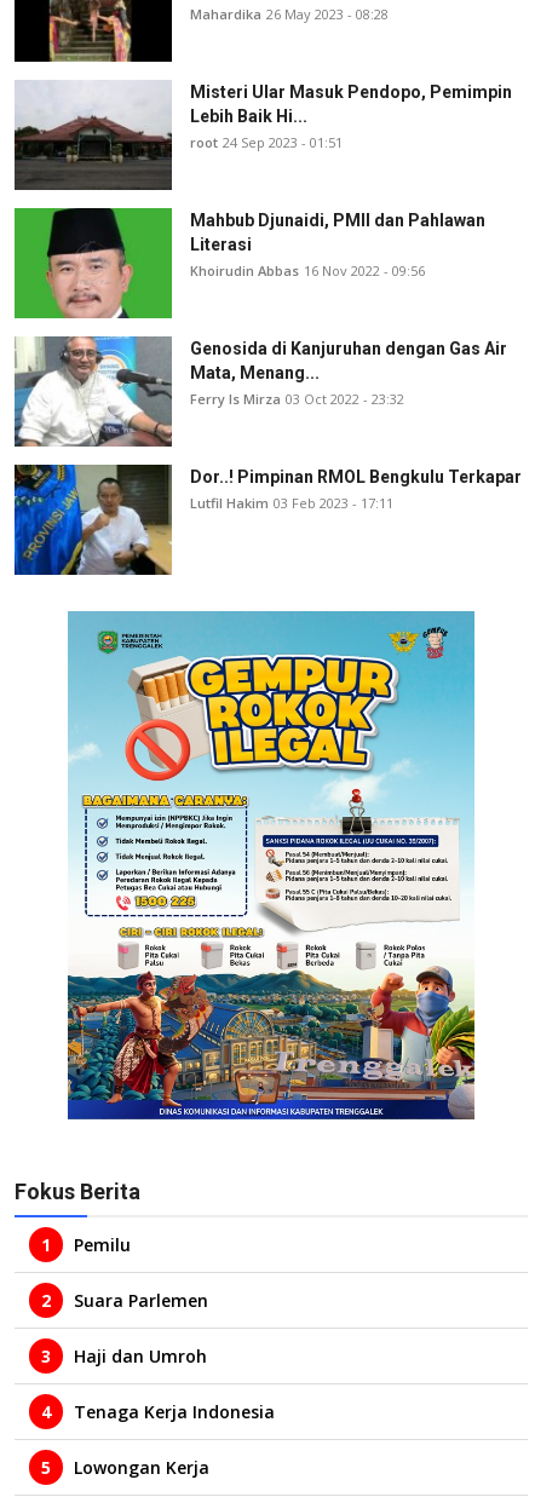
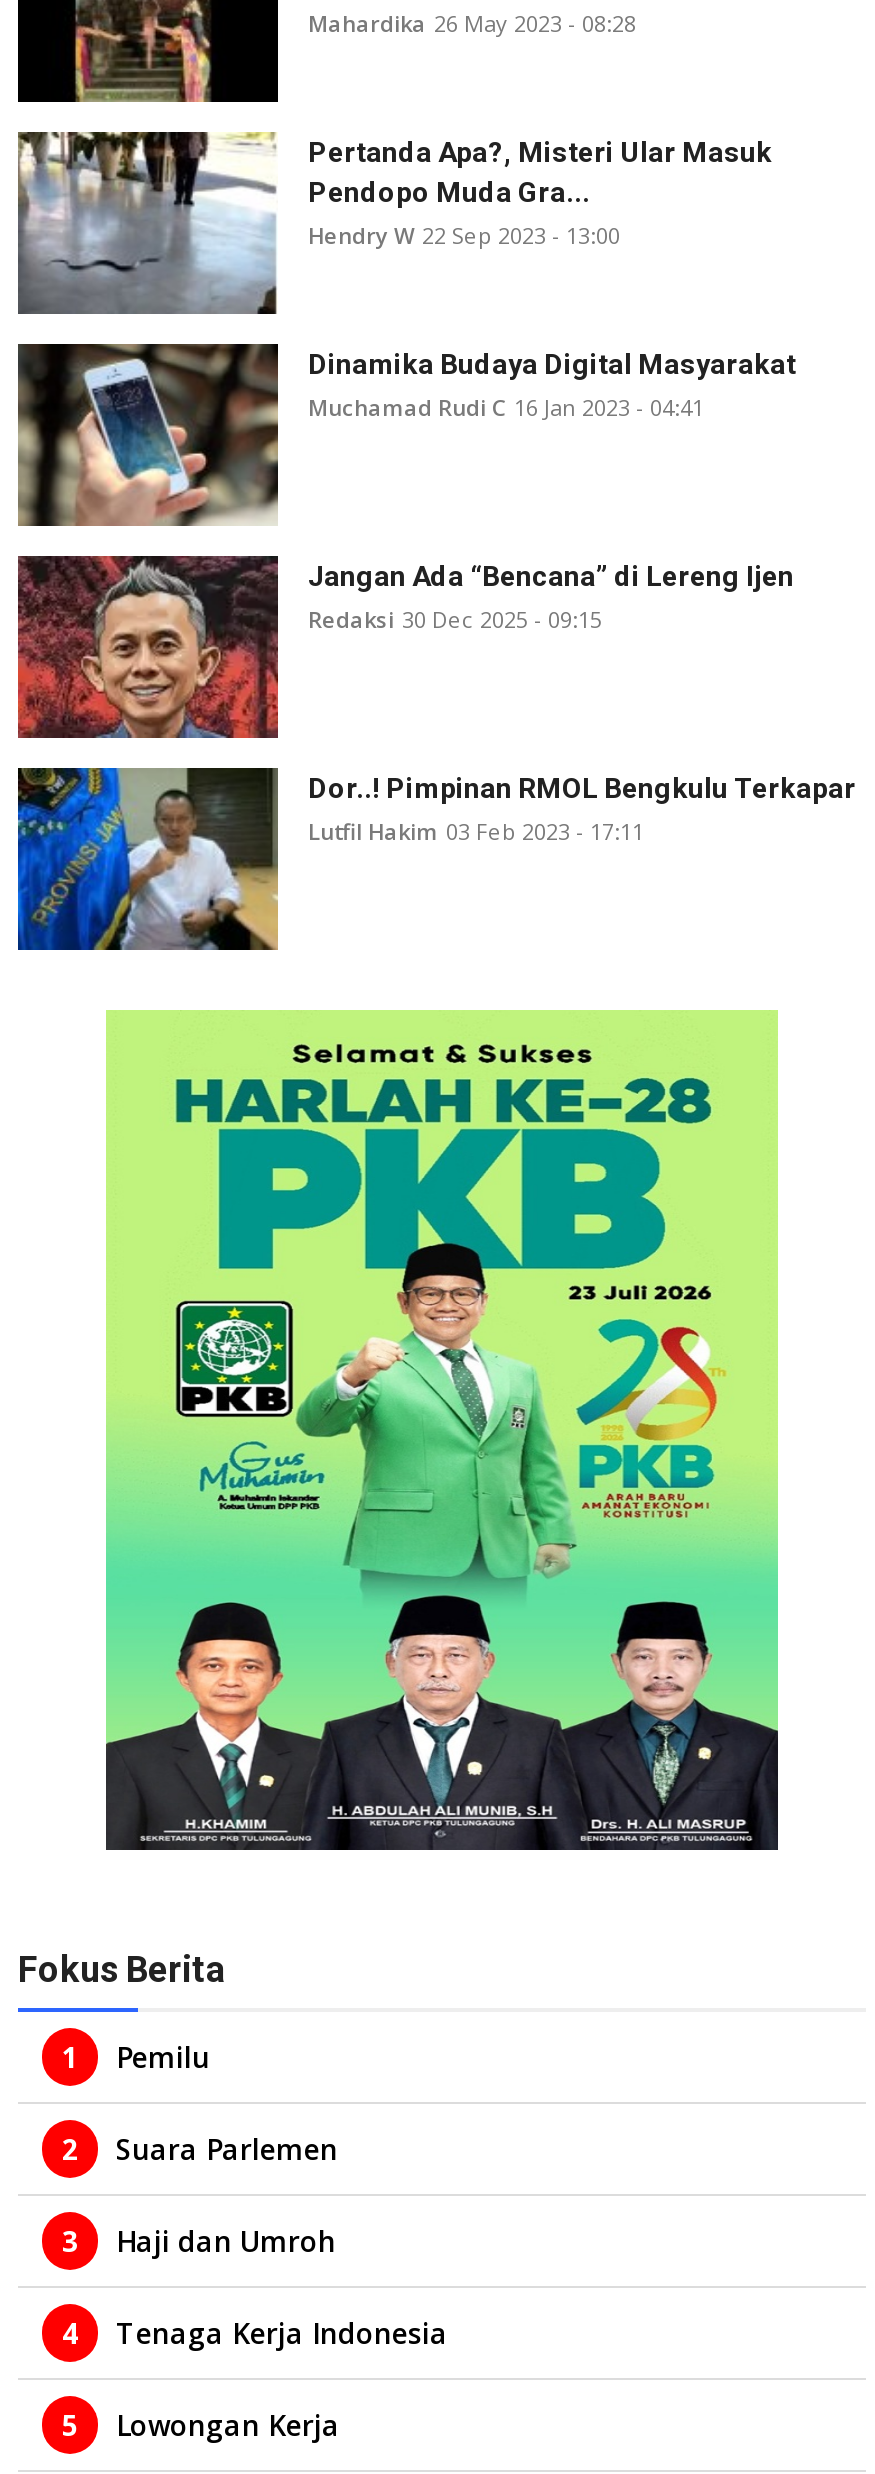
- [image]
- Misteri Ular Masuk Pendopo, Pemimpin
- Lebih Baik Hi...
- root 24 Sep 2023 - 01:51
+ [image]
+ Pertanda Apa?, Misteri Ular Masuk
+ Pendopo Muda Gra...
+ Hendry W 22 Sep 2023 - 13:00

- [image]
- Mahbub Djunaidi, PMII dan Pahlawan
- Literasi
- Khoirudin Abbas 16 Nov 2022 - 09:56
+ [image]
+ Dinamika Budaya Digital Masyarakat
+ Muchamad Rudi C 16 Jan 2023 - 04:41

- [image]
- Genosida di Kanjuruhan dengan Gas Air
- Mata, Menang...
- Ferry Is Mirza 03 Oct 2022 - 23:32
+ [image]
+ Jangan Ada “Bencana” di Lereng Ijen
+ Redaksi 30 Dec 2025 - 09:15

- [image]
+ [image]
